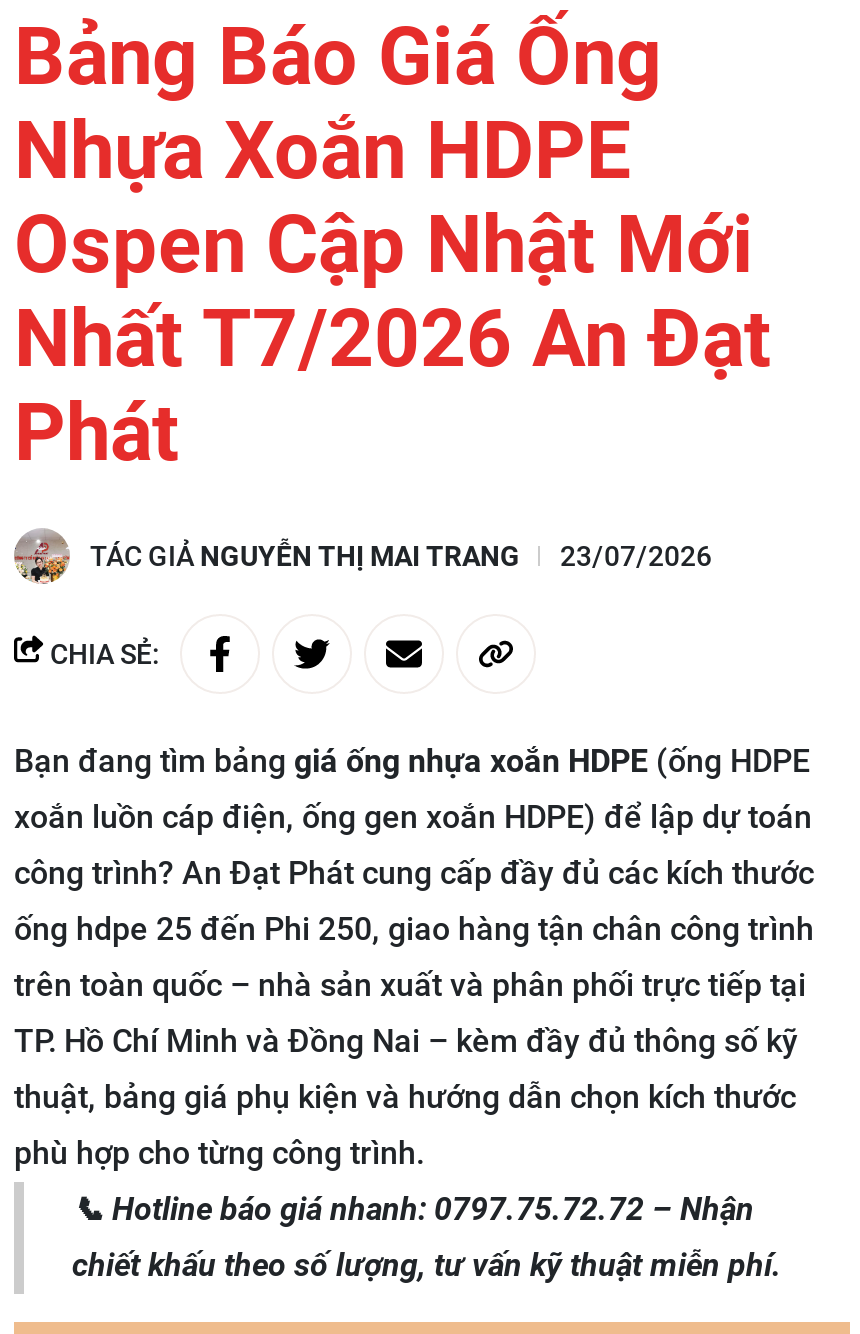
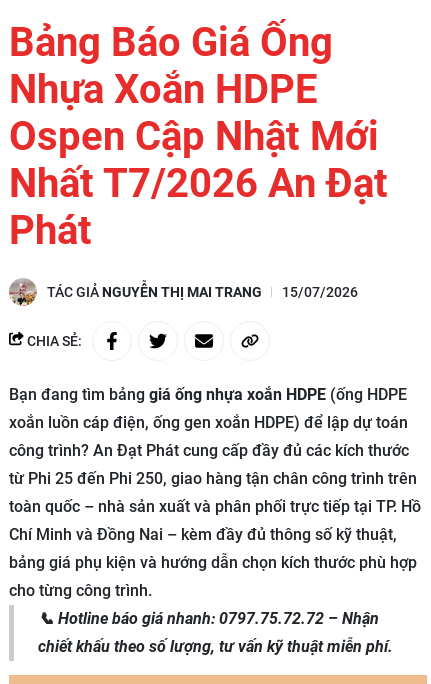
- TÁC GIẢ NGUYỄN THỊ MAI TRANG 23/07/2026
+ TÁC GIẢ NGUYỄN THỊ MAI TRANG 15/07/2026

- ống hdpe 25 đến Phi 250, giao hàng tận chân công trình
+ từ Phi 25 đến Phi 250, giao hàng tận chân công trình trên

- trên toàn quốc – nhà sản xuất và phân phối trực tiếp tại
+ toàn quốc – nhà sản xuất và phân phối trực tiếp tại TP. Hồ

- TP. Hồ Chí Minh và Đồng Nai – kèm đầy đủ thông số kỹ
+ Chí Minh và Đồng Nai – kèm đầy đủ thông số kỹ thuật,

- thuật, bảng giá phụ kiện và hướng dẫn chọn kích thước
+ bảng giá phụ kiện và hướng dẫn chọn kích thước phù hợp

- phù hợp cho từng công trình.
+ cho từng công trình.
